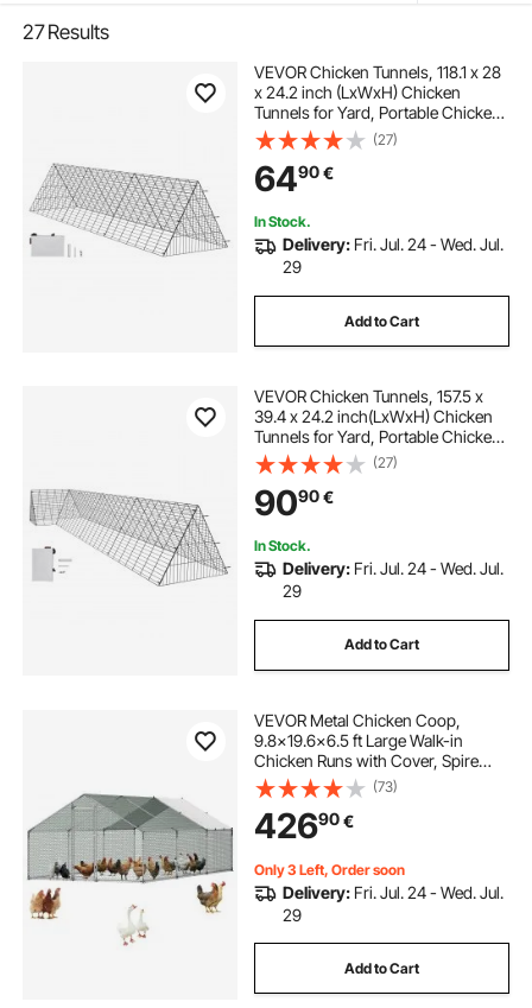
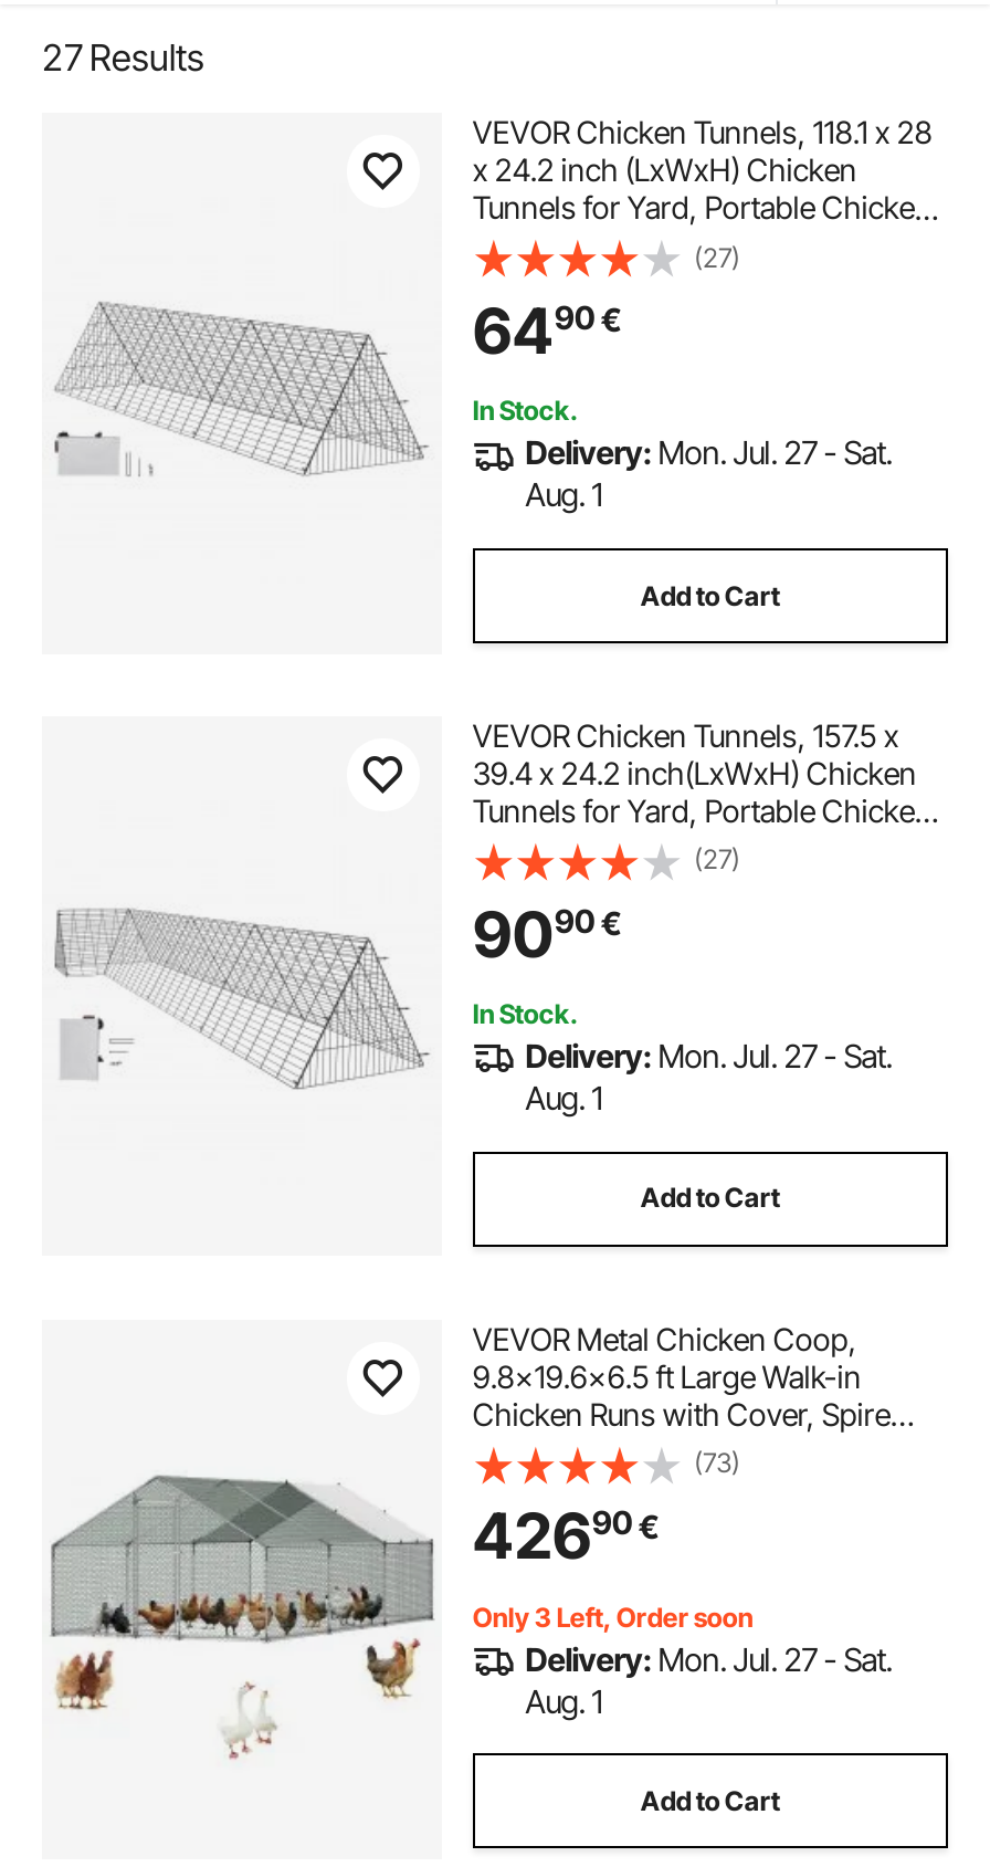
- Delivery: Fri. Jul. 24 - Wed. Jul.
- 29
+ Delivery: Mon. Jul. 27 - Sat.
+ Aug. 1

- Delivery: Fri. Jul. 24 - Wed. Jul.
- 29
+ Delivery: Mon. Jul. 27 - Sat.
+ Aug. 1

- Delivery: Fri. Jul. 24 - Wed. Jul.
- 29
+ Delivery: Mon. Jul. 27 - Sat.
+ Aug. 1
